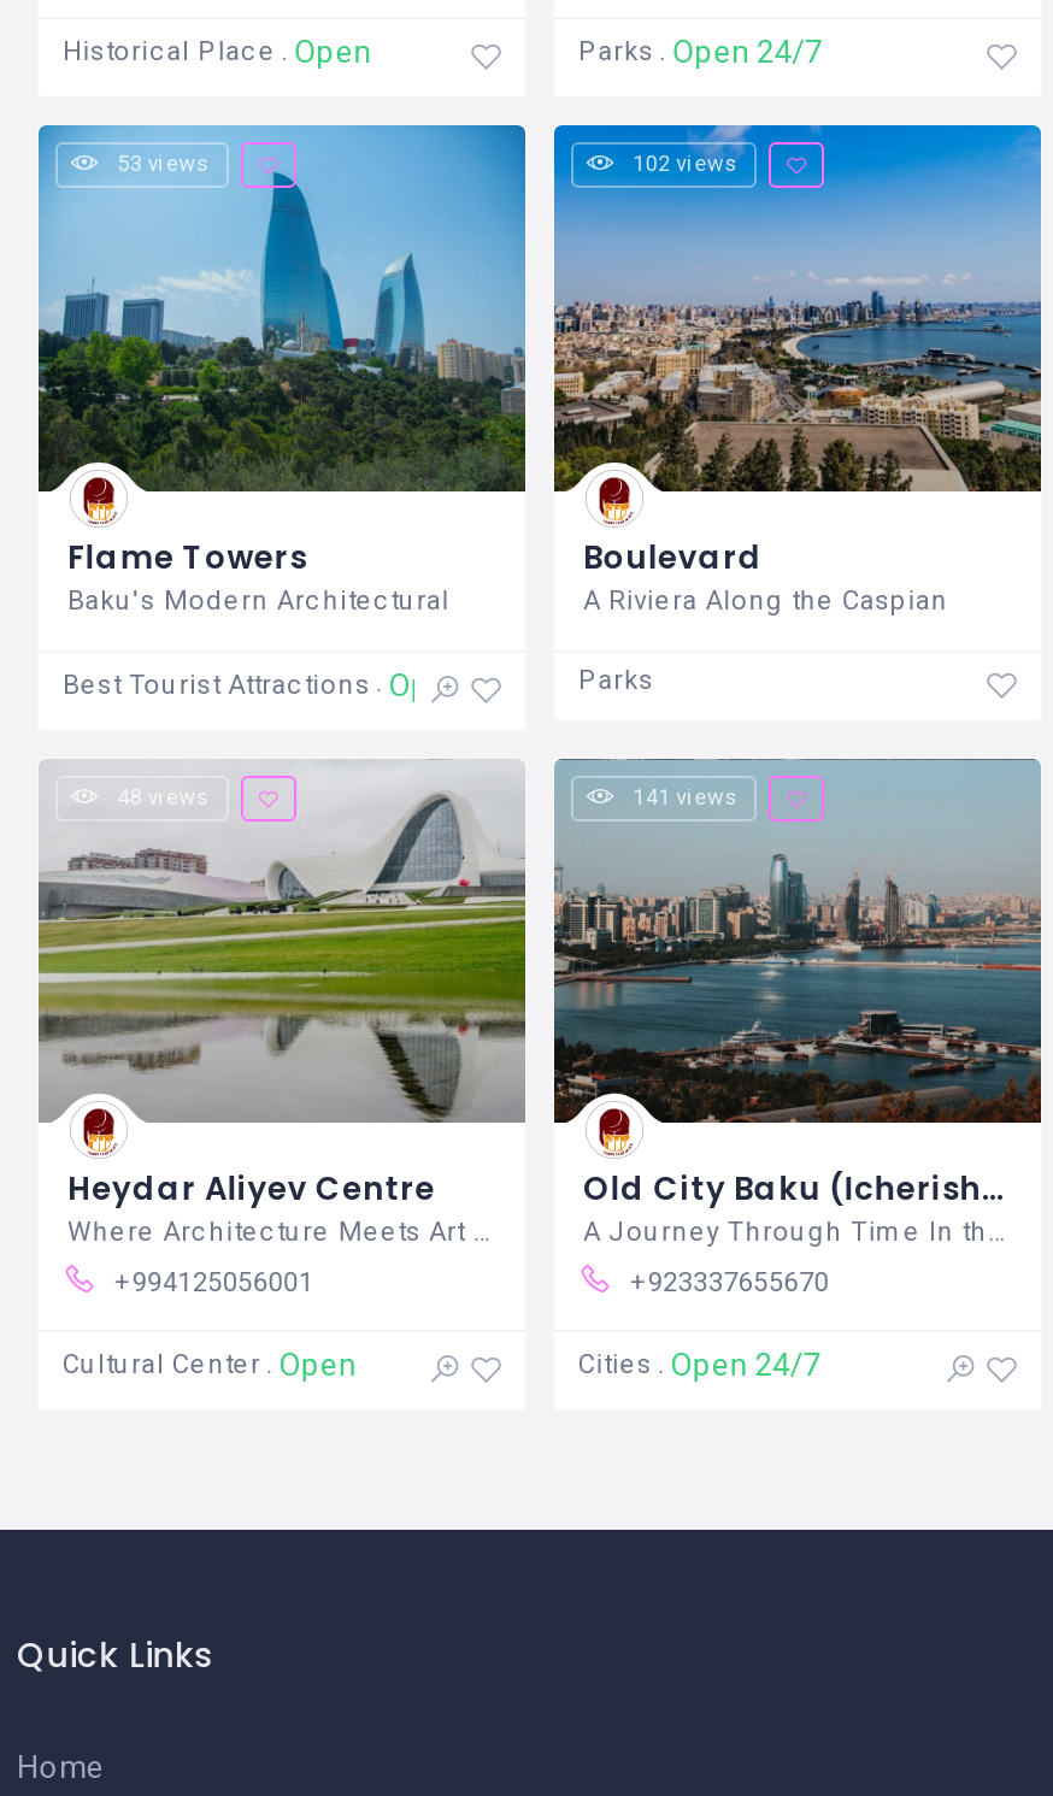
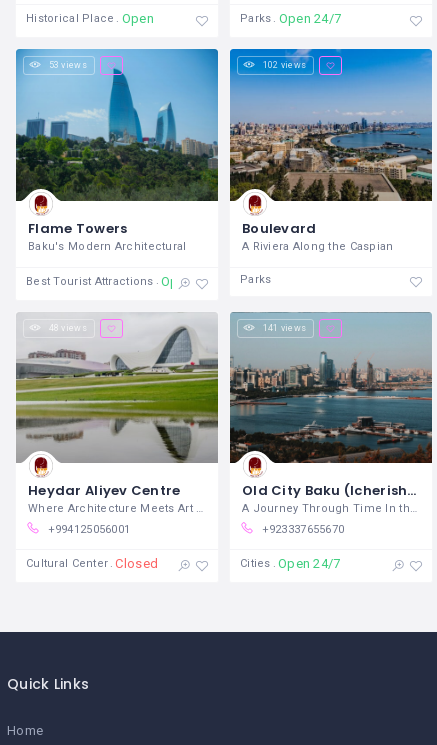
- Cultural Center Open
+ Cultural Center Closed
